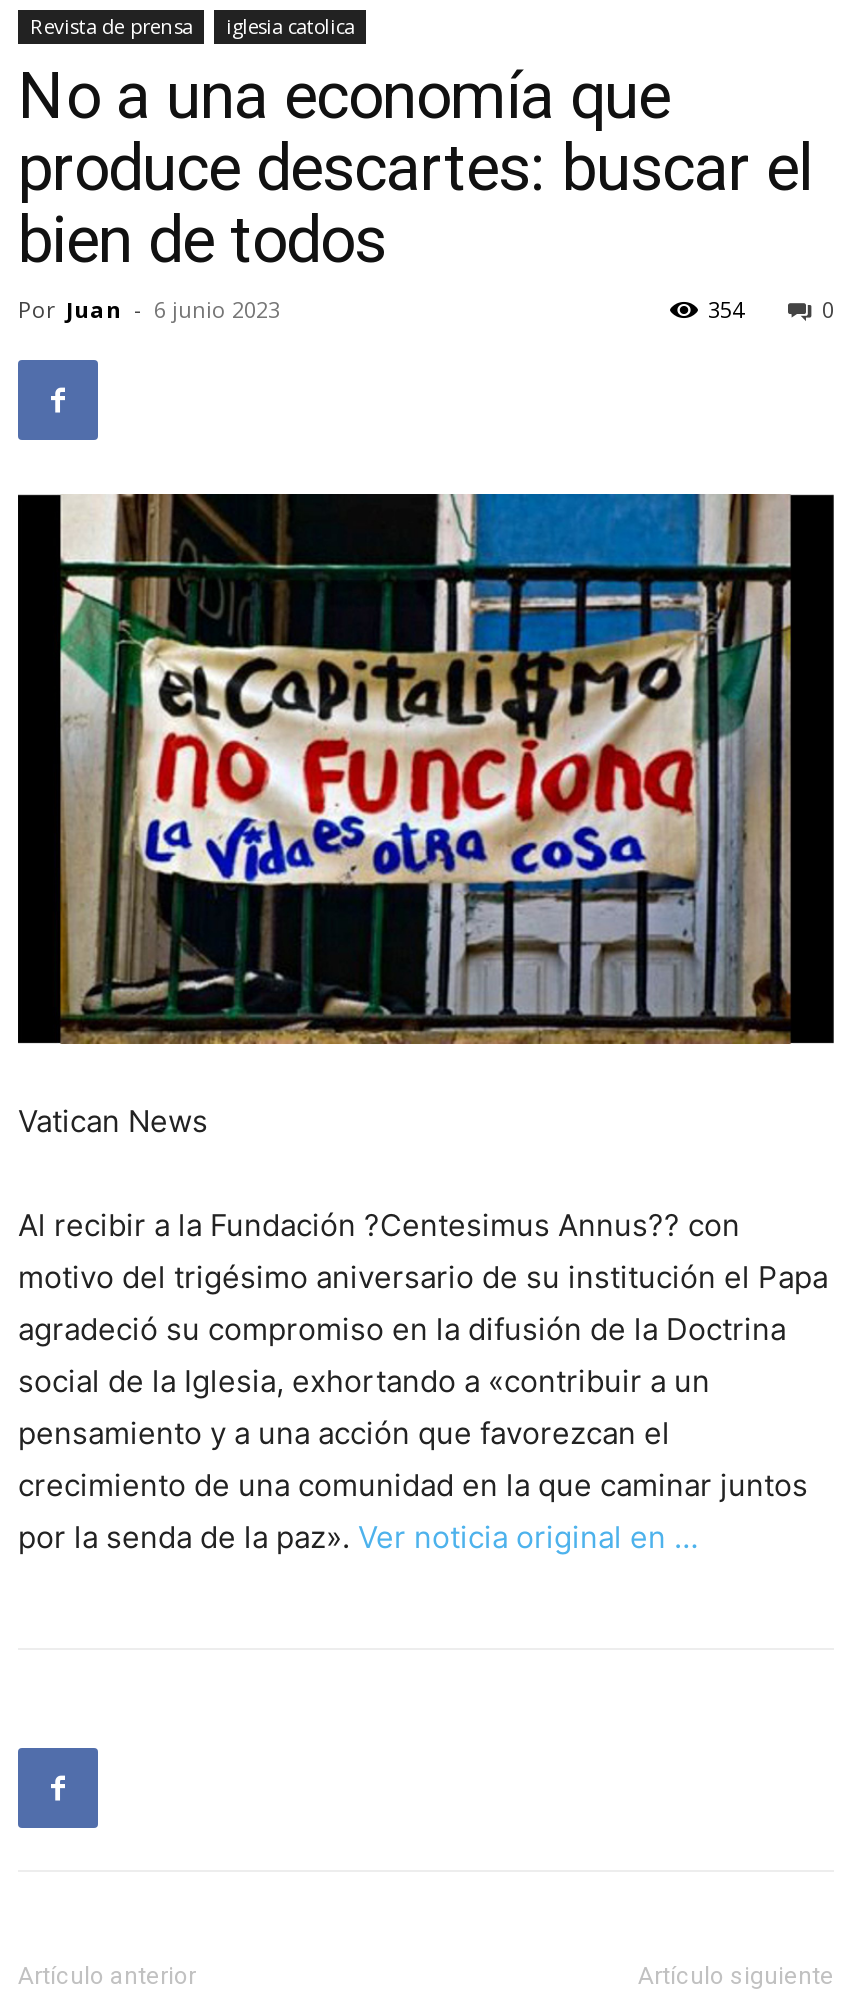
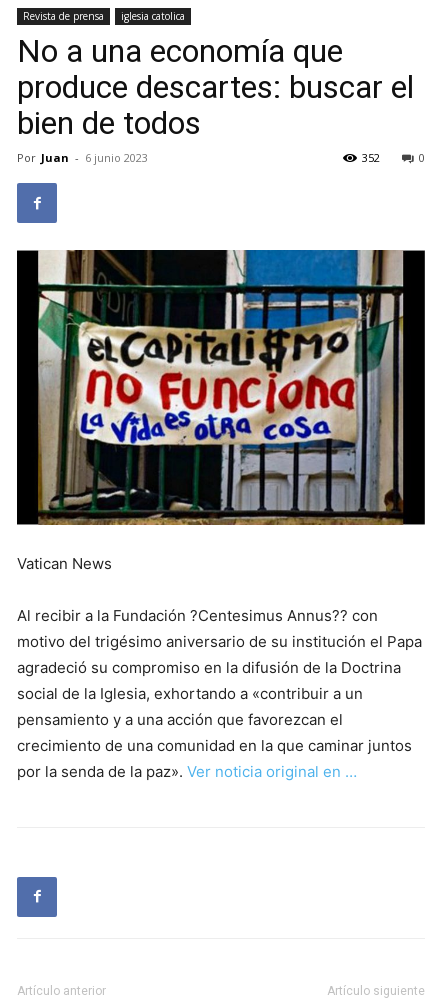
- 354
+ 352
